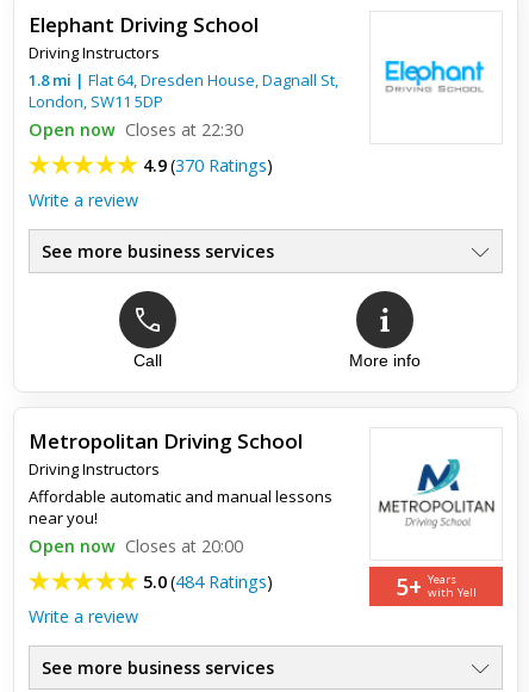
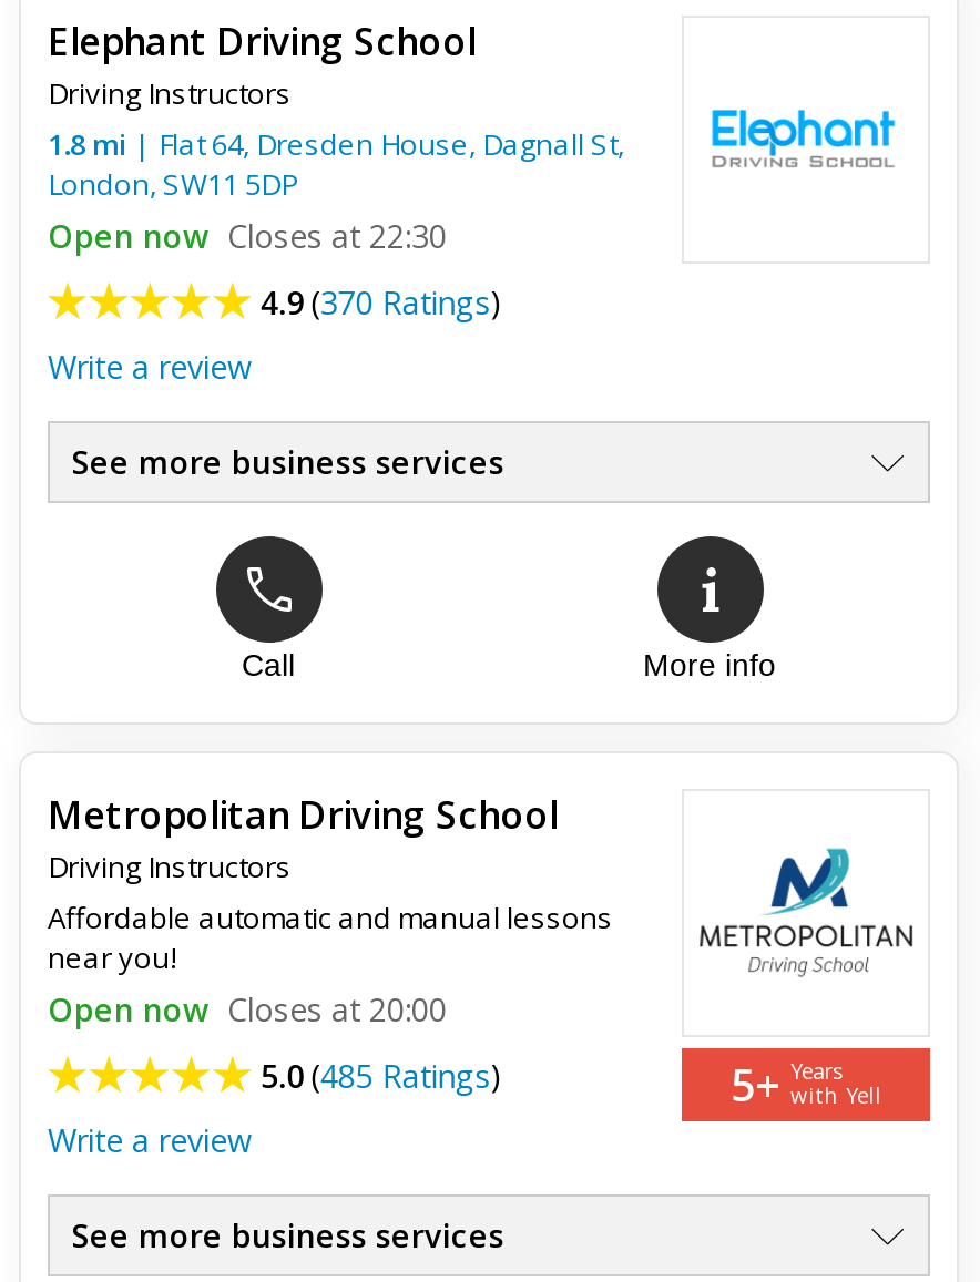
- 5.0 (484 Ratings)
+ 5.0 (485 Ratings)
